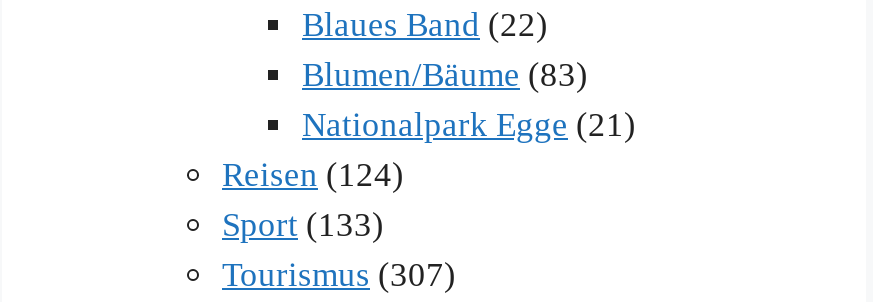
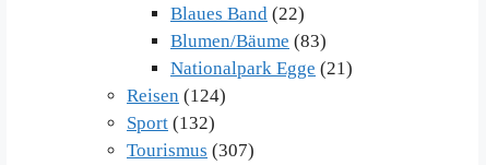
- Sport (133)
+ Sport (132)
